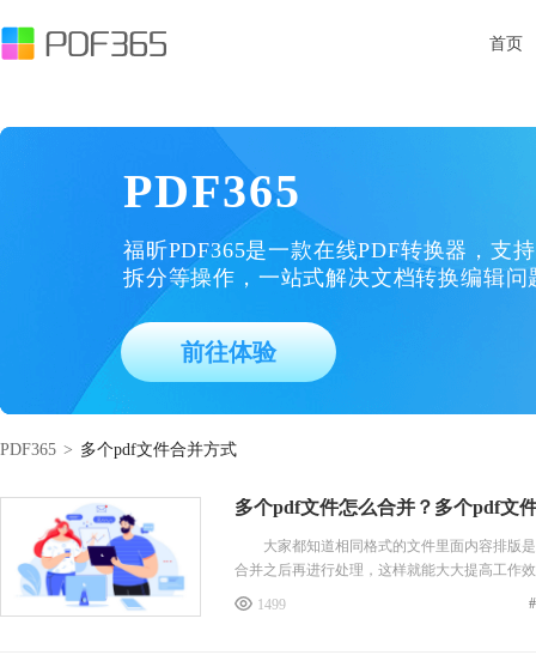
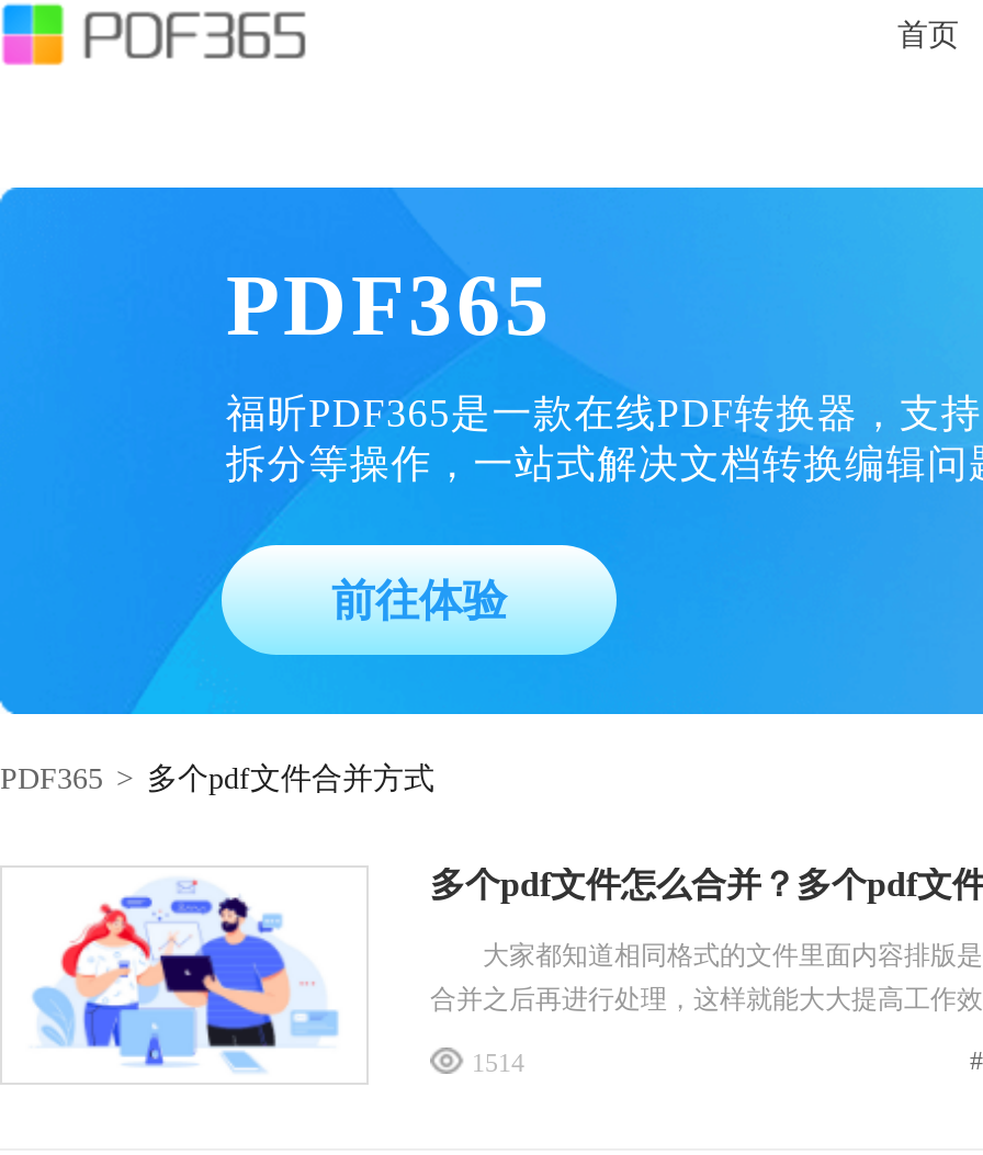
- 1499
+ 1514
